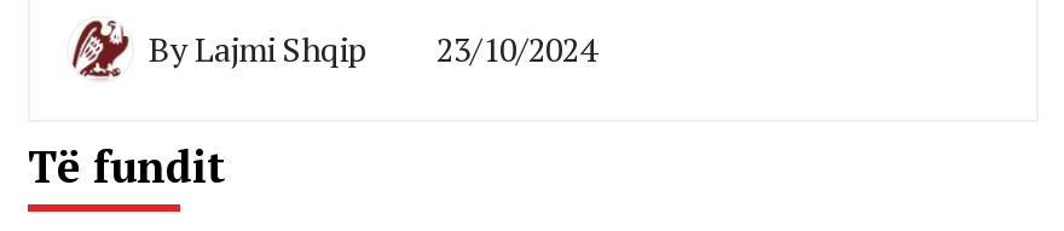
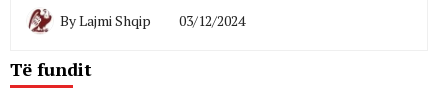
- ByLajmi Shqip 23/10/2024
+ ByLajmi Shqip 03/12/2024
